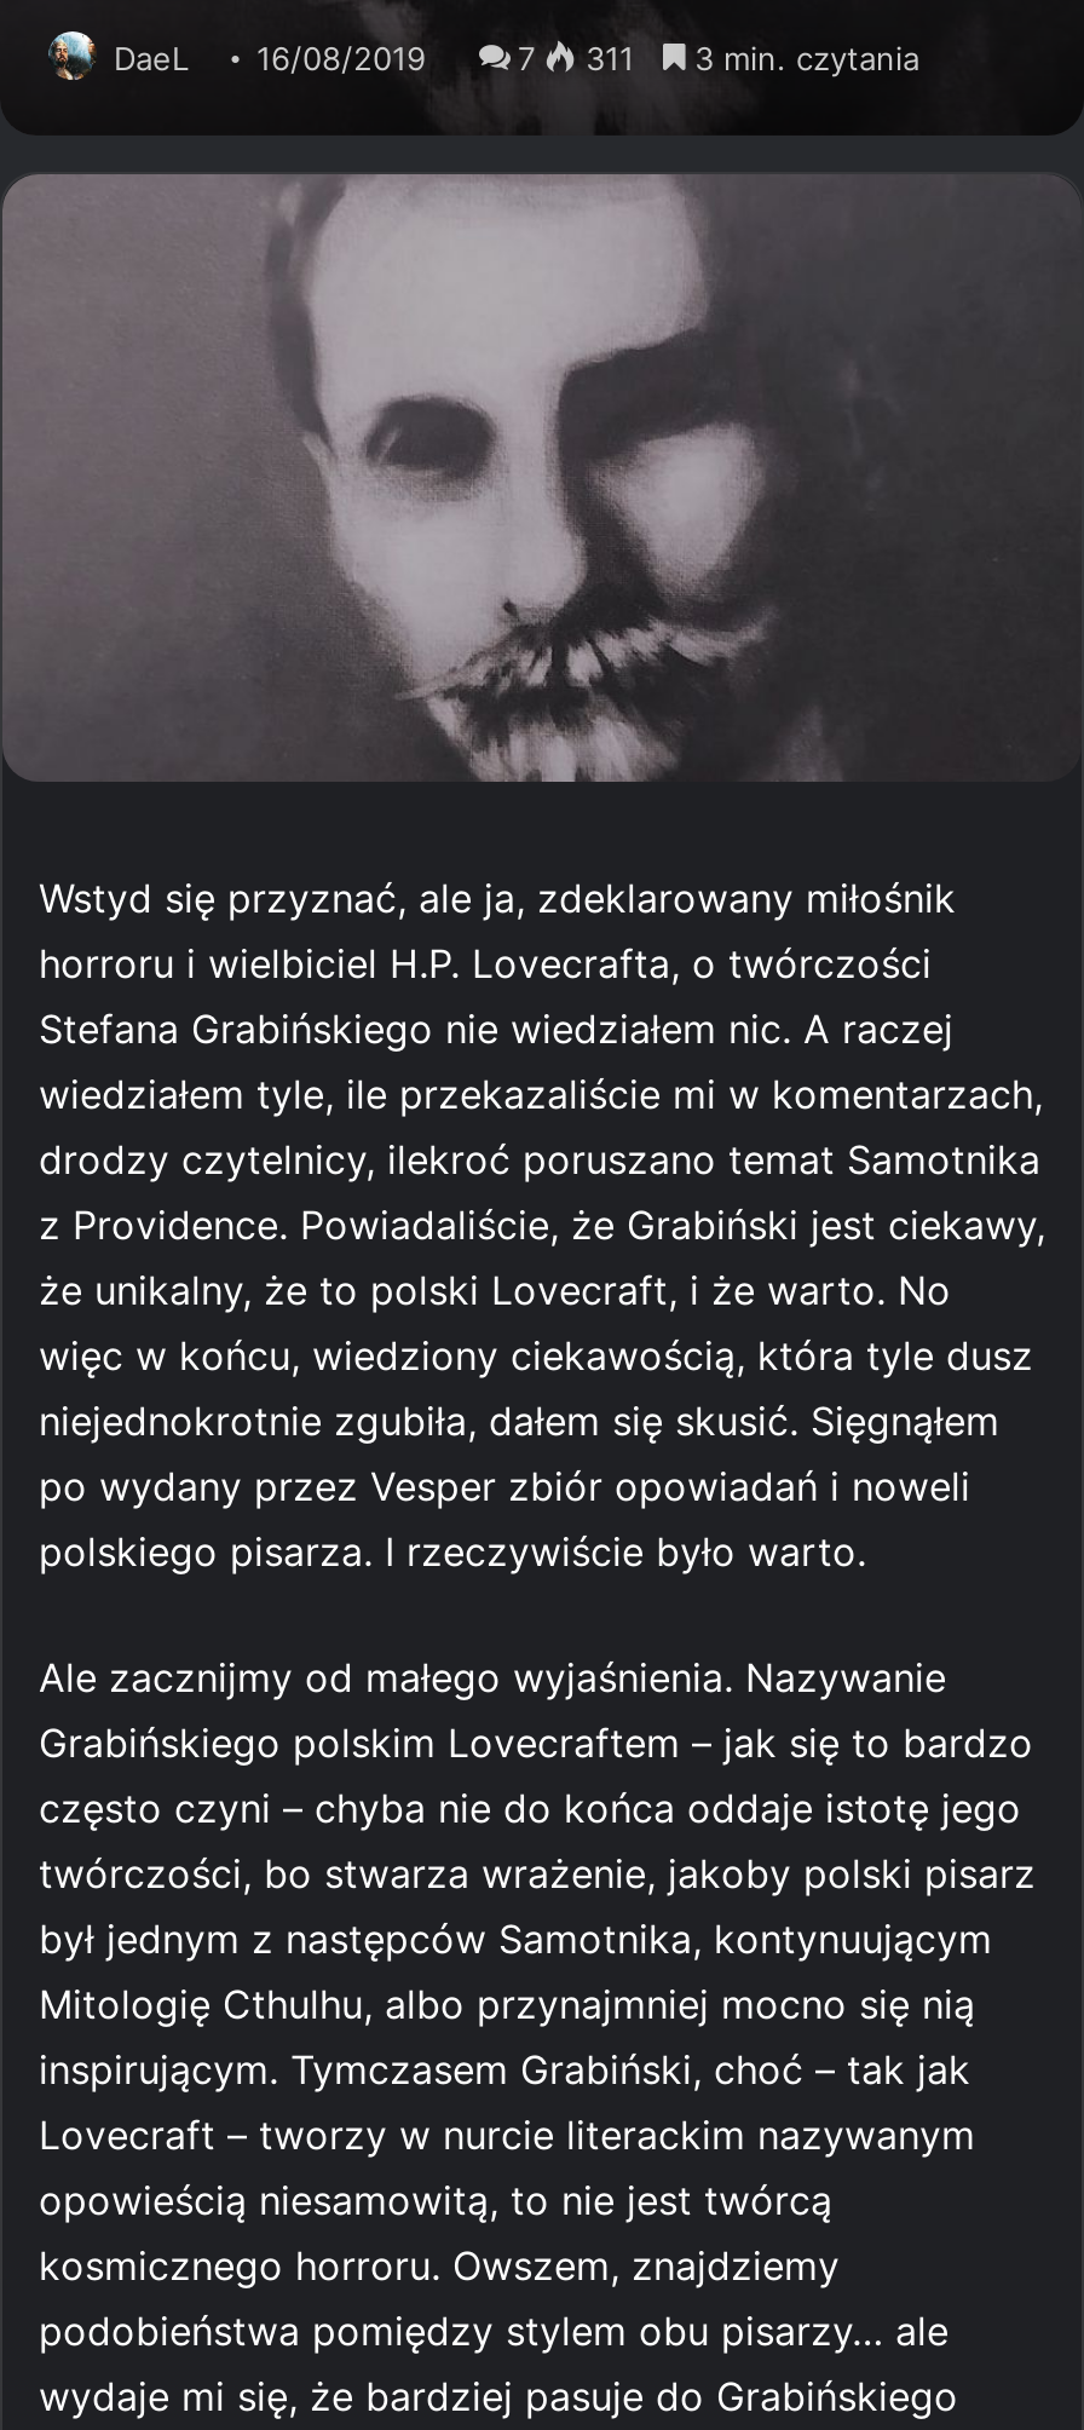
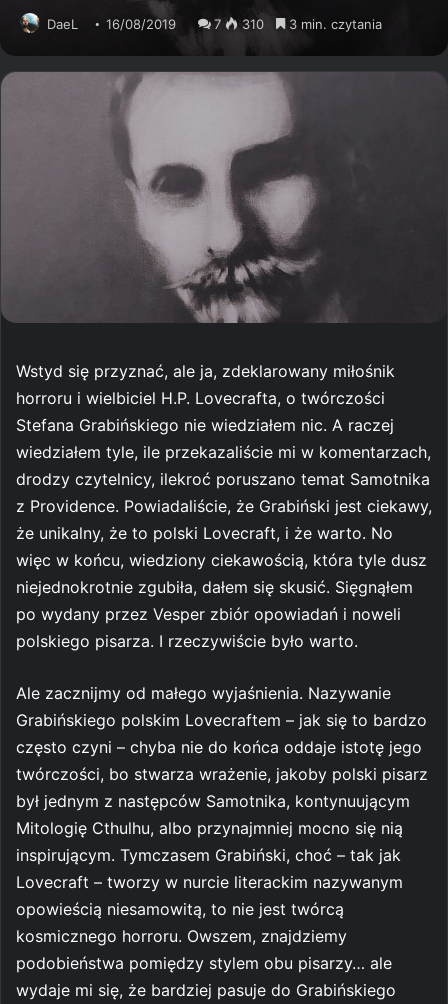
- 7 311 3 min. czytania
+ 7 310 3 min. czytania
